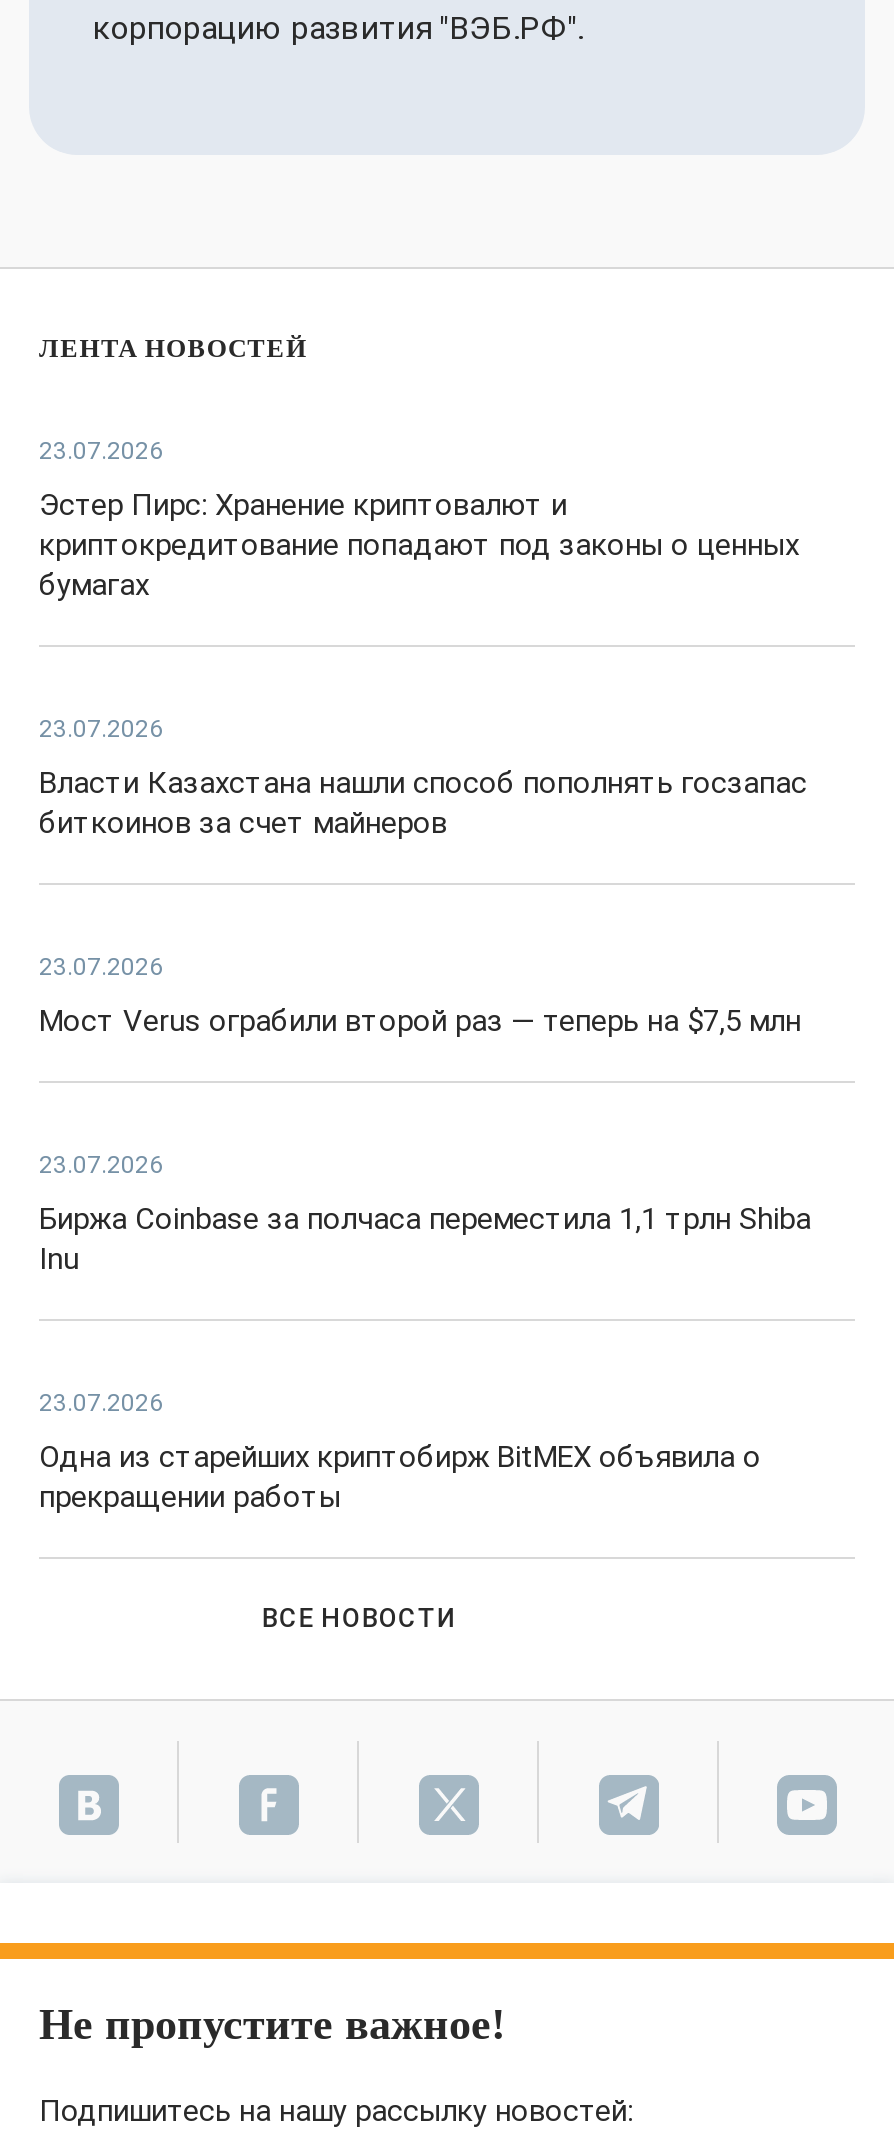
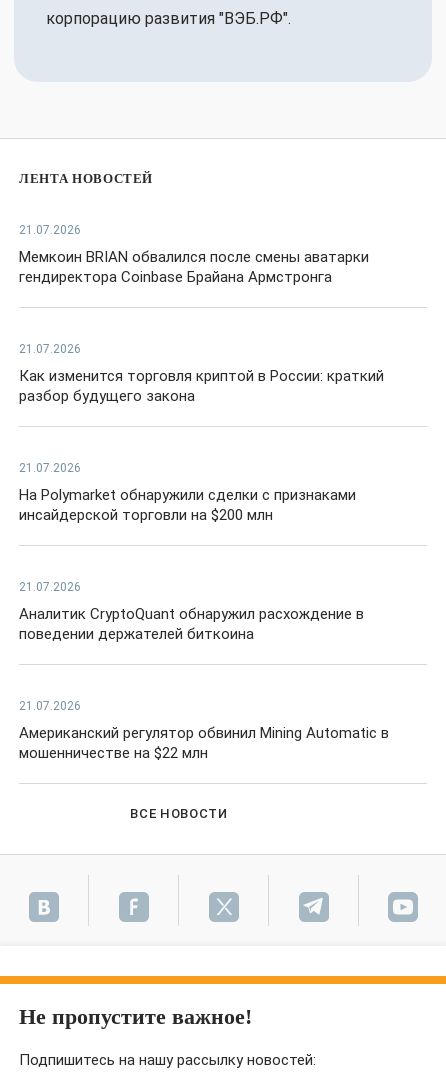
- 23.07.2026
+ 21.07.2026

- Эстер Пирс: Хранение криптовалют и
- криптокредитование попадают под законы о ценных
- бумагах
+ Мемкоин BRIAN обвалился после смены аватарки
+ гендиректора Coinbase Брайана Армстронга

- 23.07.2026
+ 21.07.2026

- Власти Казахстана нашли способ пополнять госзапас
- биткоинов за счет майнеров
+ Как изменится торговля криптой в России: краткий
+ разбор будущего закона

- 23.07.2026
+ 21.07.2026

- Мост Verus ограбили второй раз — теперь на $7,5 млн
+ На Polymarket обнаружили сделки с признаками
+ инсайдерской торговли на $200 млн

- 23.07.2026
+ 21.07.2026

- Биржа Coinbase за полчаса переместила 1,1 трлн Shiba
- Inu
+ Аналитик CryptoQuant обнаружил расхождение в
+ поведении держателей биткоина

- 23.07.2026
+ 21.07.2026

- Одна из старейших криптобирж BitMEX объявила о
- прекращении работы
+ Американский регулятор обвинил Mining Automatic в
+ мошенничестве на $22 млн
